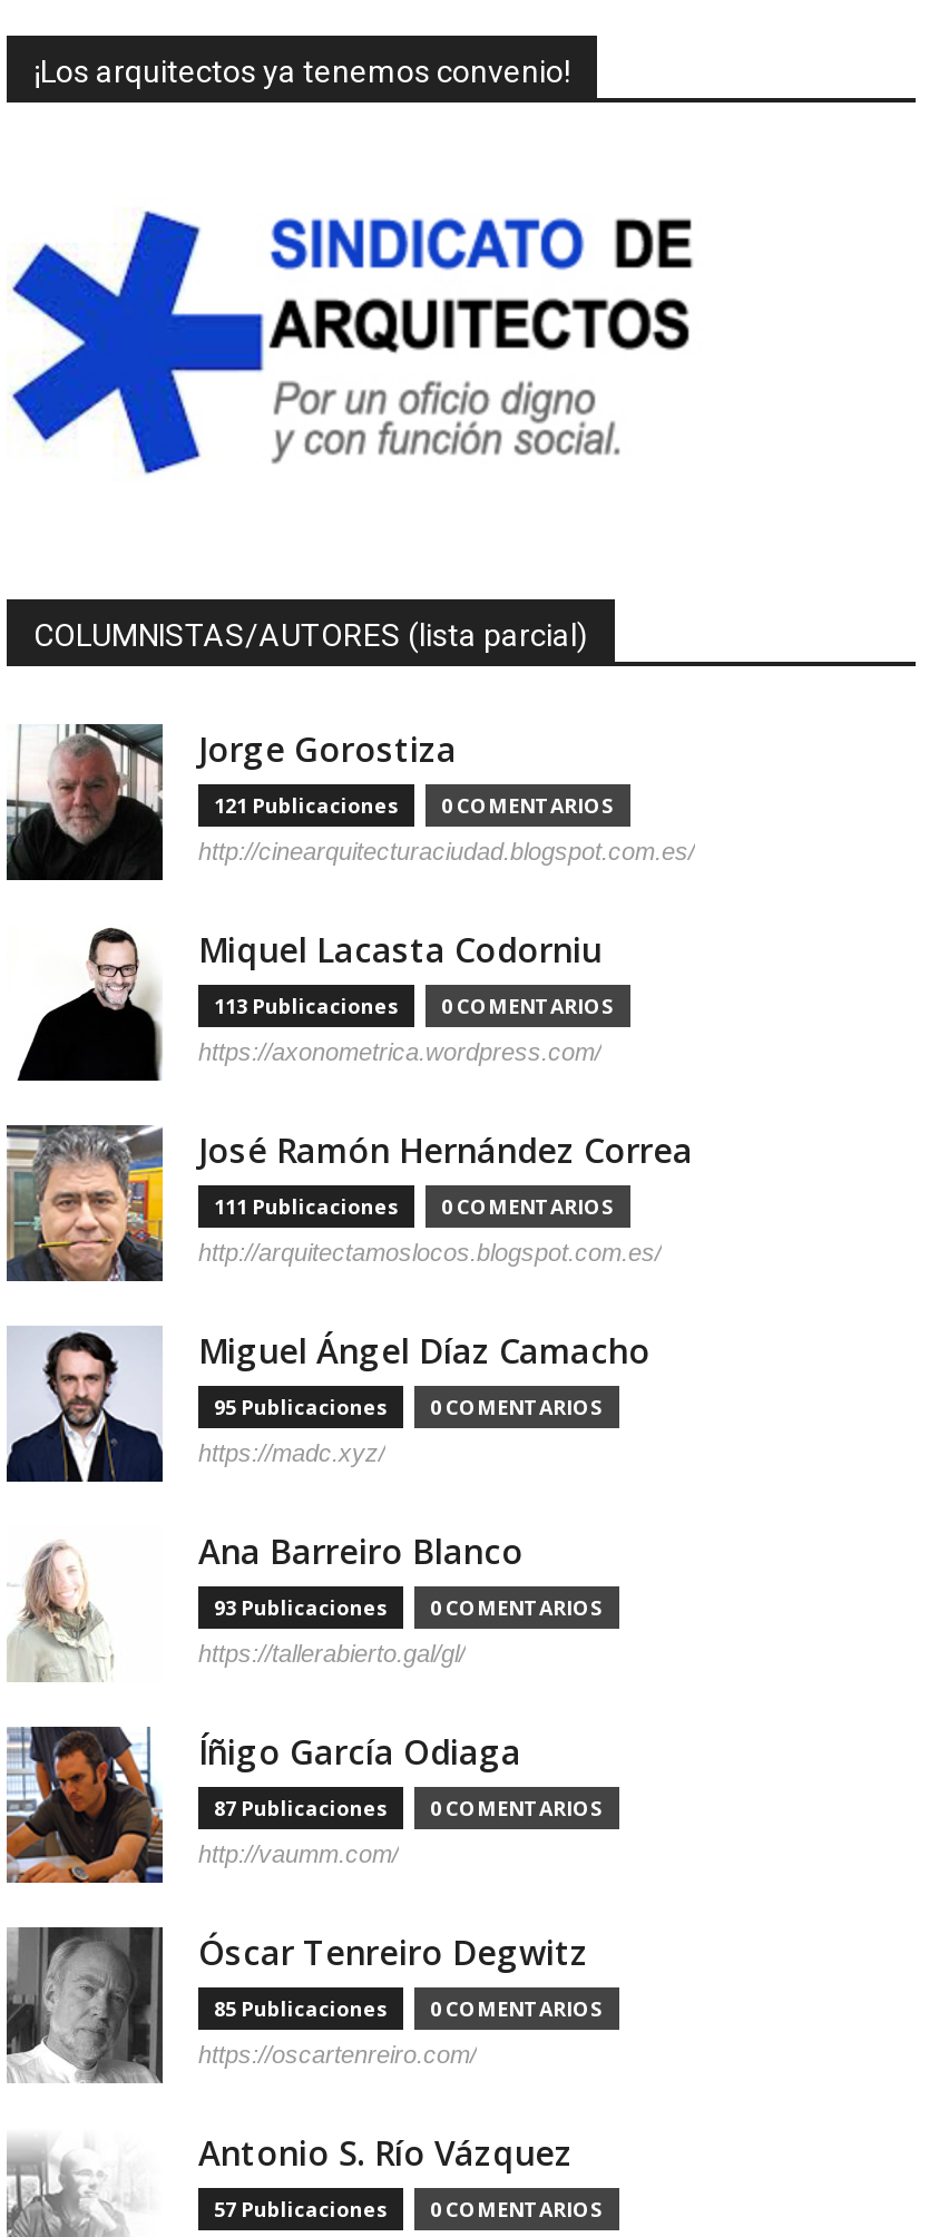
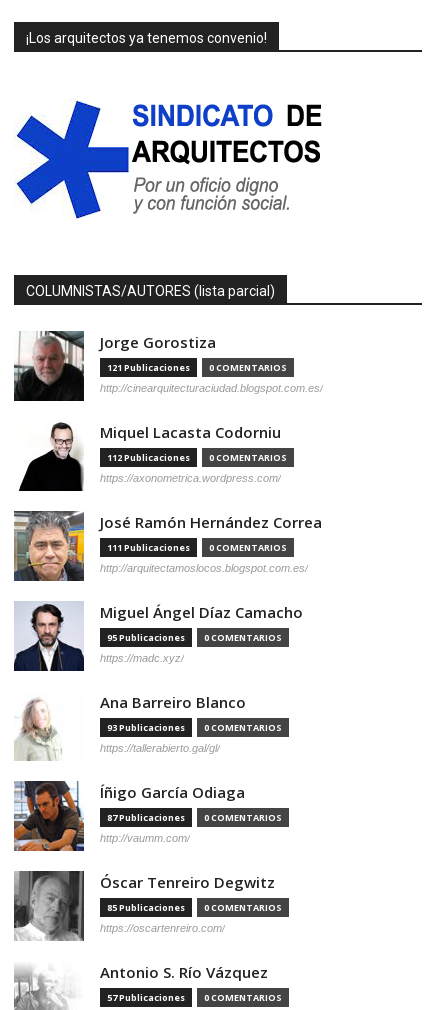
- 113 Publicaciones
+ 112 Publicaciones
